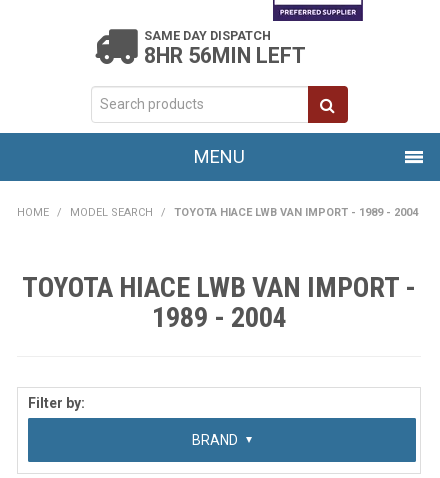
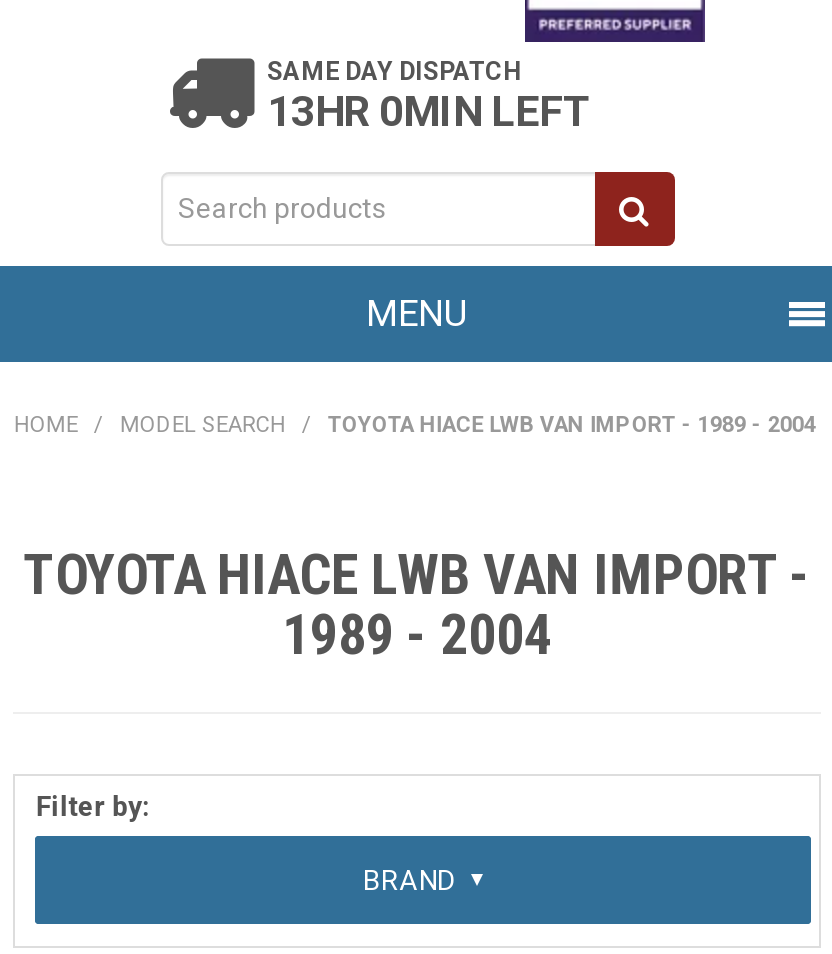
- 8HR 56MIN LEFT
+ 13HR 0MIN LEFT
